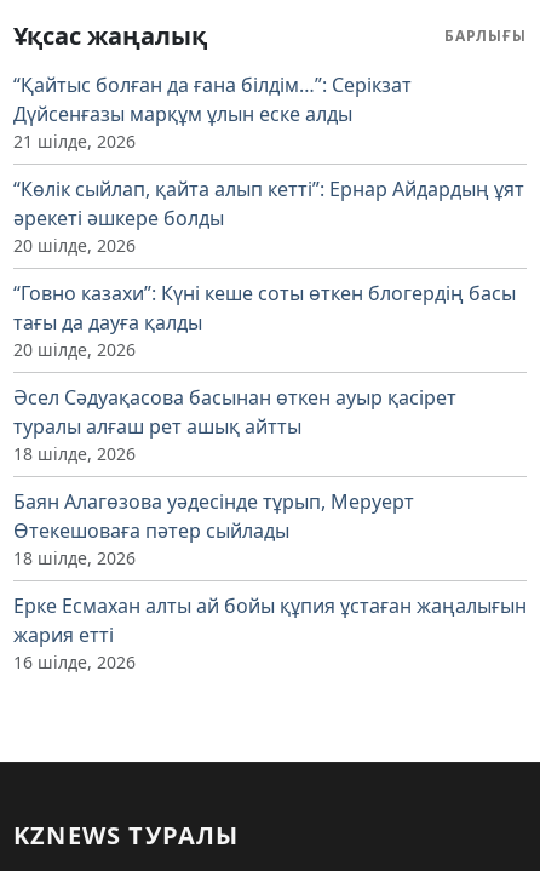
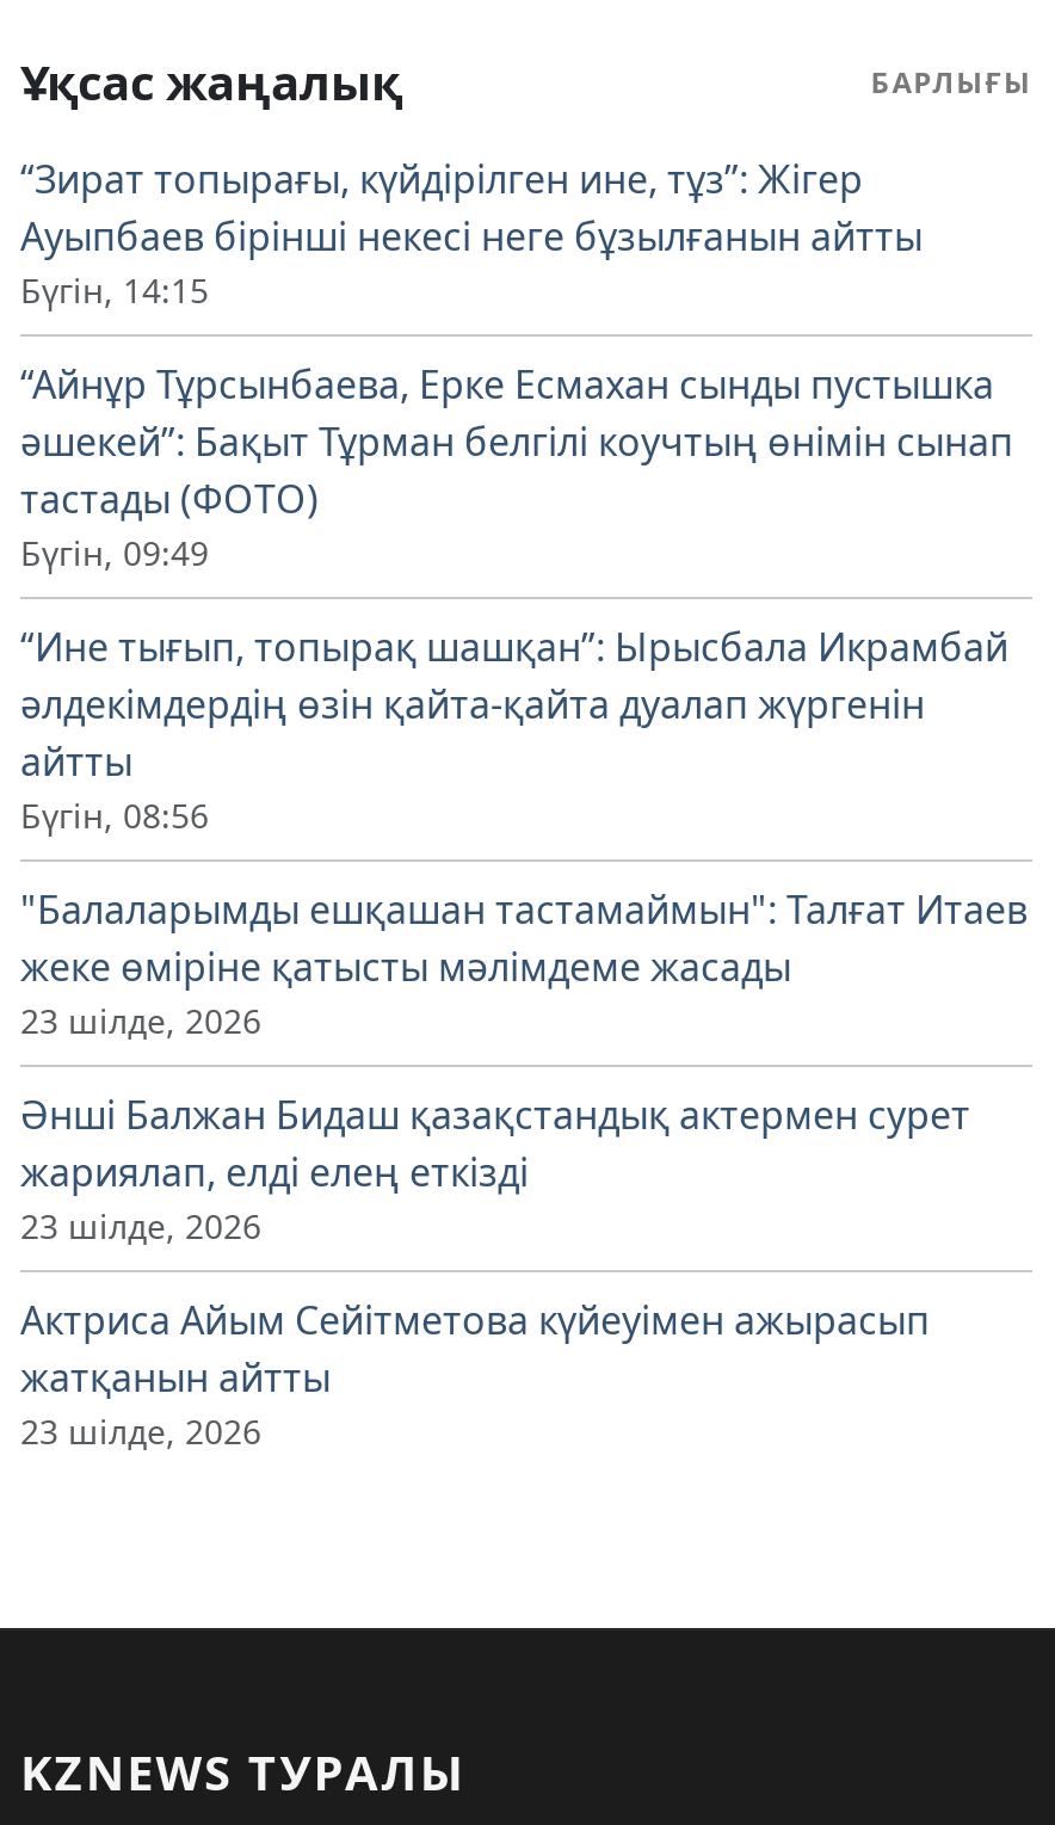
- “Қайтыс болған да ғана білдім…”: Серікзат
- Дүйсенғазы марқұм ұлын еске алды
- 21 шілде, 2026
+ “Зират топырағы, күйдірілген ине, тұз”: Жігер
+ Ауыпбаев бірінші некесі неге бұзылғанын айтты
+ Бүгін, 14:15

- “Көлік сыйлап, қайта алып кетті”: Ернар Айдардың ұят
- әрекеті әшкере болды
- 20 шілде, 2026
+ “Айнұр Тұрсынбаева, Ерке Есмахан сынды пустышка
+ әшекей”: Бақыт Тұрман белгілі коучтың өнімін сынап
+ тастады (ФОТО)
+ Бүгін, 09:49

- “Говно казахи”: Күні кеше соты өткен блогердің басы
- тағы да дауға қалды
- 20 шілде, 2026
+ “Ине тығып, топырақ шашқан”: Ырысбала Икрамбай
+ әлдекімдердің өзін қайта-қайта дуалап жүргенін
+ айтты
+ Бүгін, 08:56

- Әсел Сәдуақасова басынан өткен ауыр қасірет
- туралы алғаш рет ашық айтты
- 18 шілде, 2026
+ "Балаларымды ешқашан тастамаймын": Талғат Итаев
+ жеке өміріне қатысты мәлімдеме жасады
+ 23 шілде, 2026

- Баян Алагөзова уәдесінде тұрып, Меруерт
- Өтекешоваға пәтер сыйлады
- 18 шілде, 2026
+ Әнші Балжан Бидаш қазақстандық актермен сурет
+ жариялап, елді елең еткізді
+ 23 шілде, 2026

- Ерке Есмахан алты ай бойы құпия ұстаған жаңалығын
- жария етті
- 16 шілде, 2026
+ Актриса Айым Сейітметова күйеуімен ажырасып
+ жатқанын айтты
+ 23 шілде, 2026
